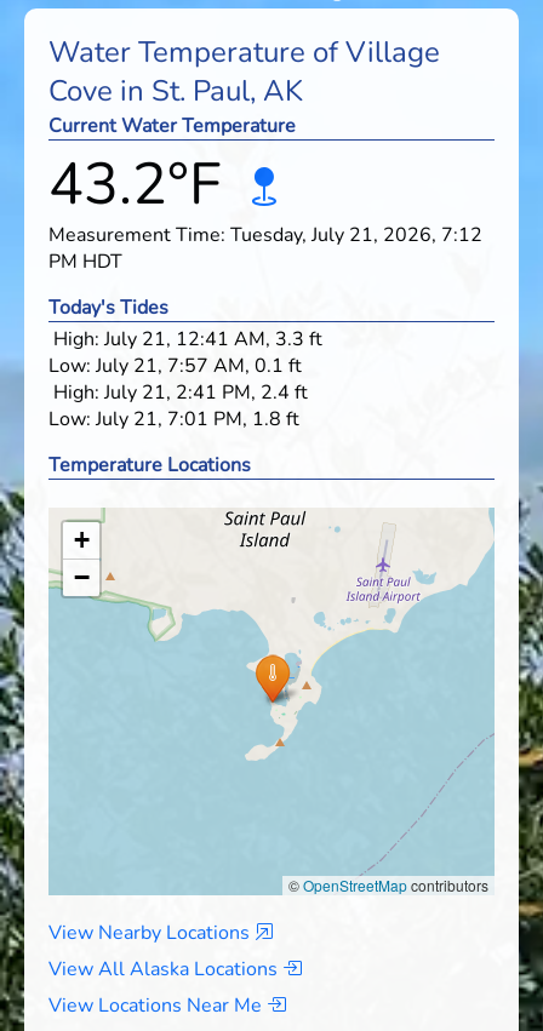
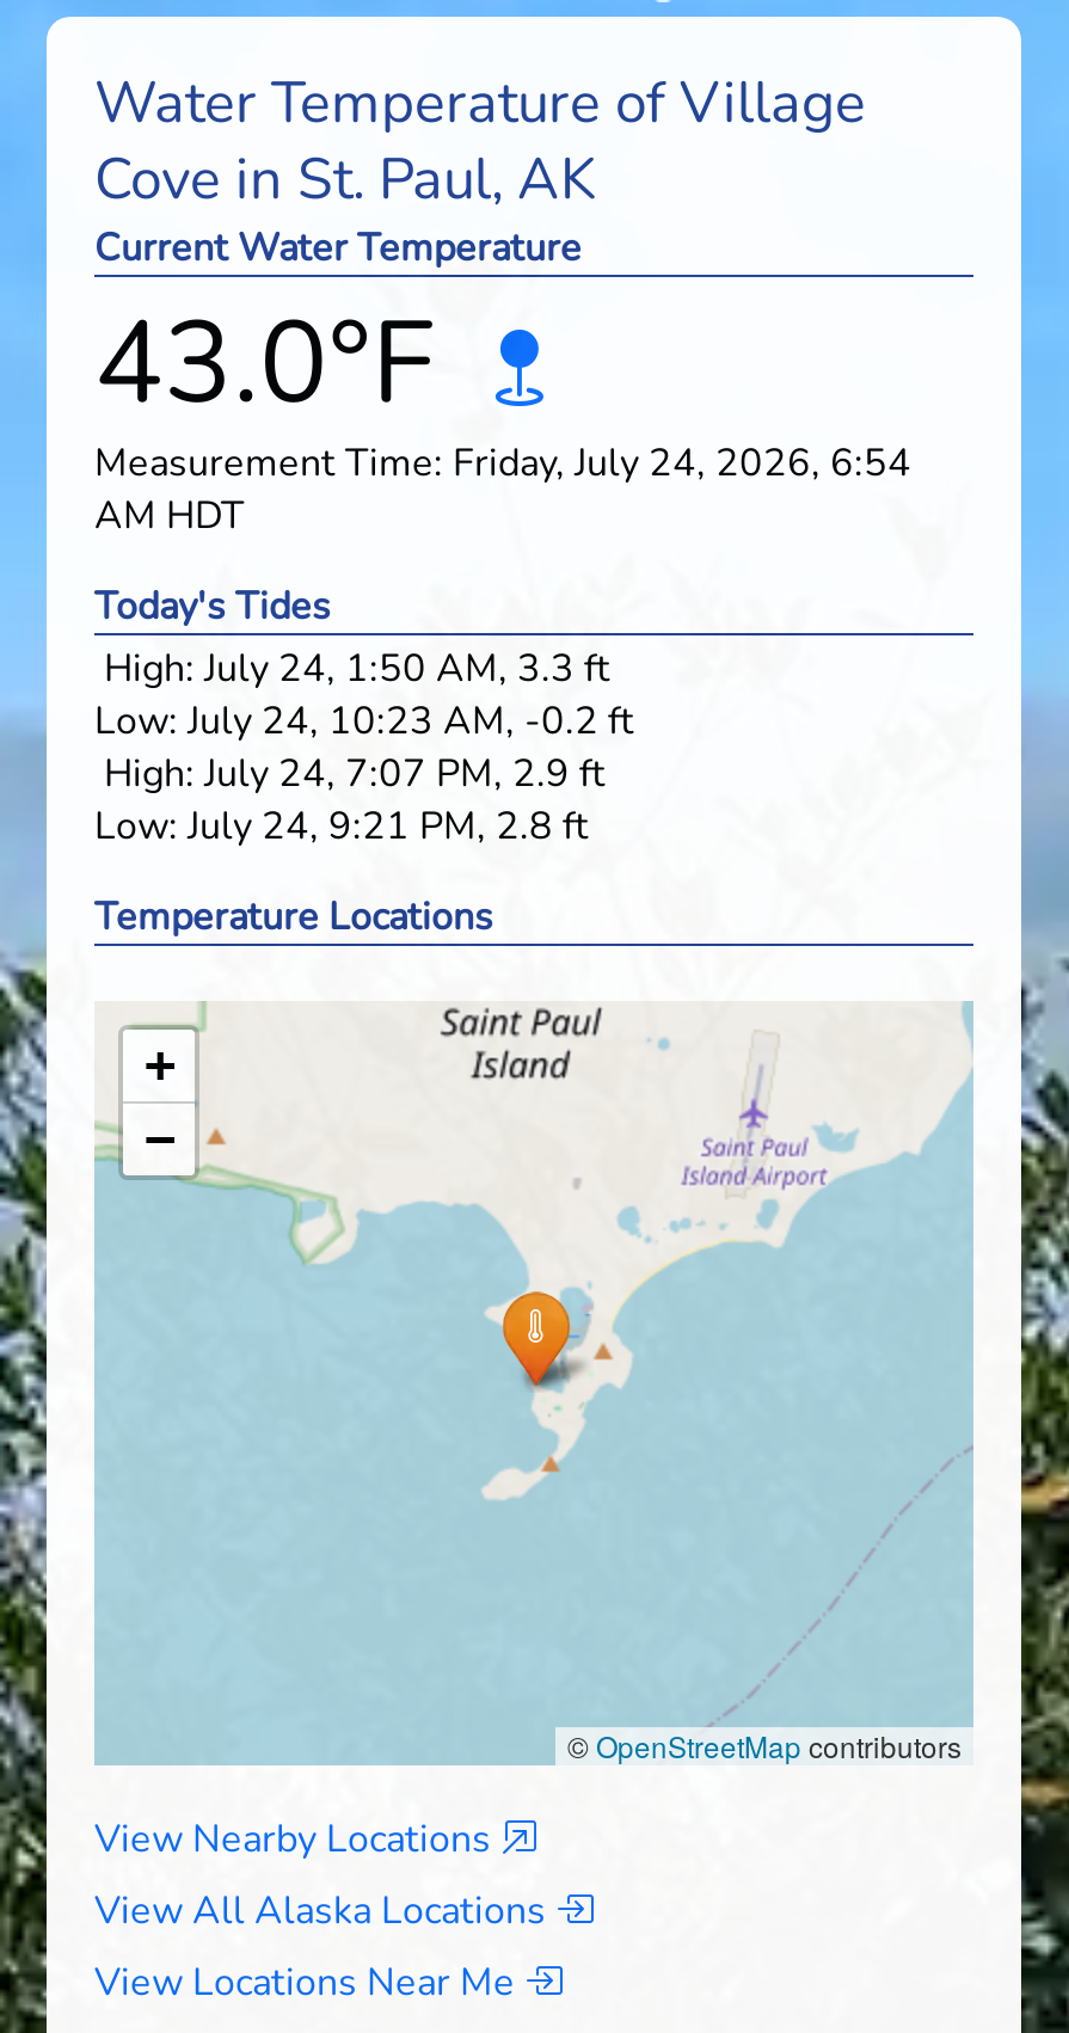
- 43.2°F
- Measurement Time: Tuesday, July 21, 2026, 7:12
- PM HDT
+ 43.0°F
+ Measurement Time: Friday, July 24, 2026, 6:54
+ AM HDT

- High: July 21, 12:41 AM, 3.3 ft
+ High: July 24, 1:50 AM, 3.3 ft

- Low: July 21, 7:57 AM, 0.1 ft
+ Low: July 24, 10:23 AM, -0.2 ft

- High: July 21, 2:41 PM, 2.4 ft
+ High: July 24, 7:07 PM, 2.9 ft

- Low: July 21, 7:01 PM, 1.8 ft
+ Low: July 24, 9:21 PM, 2.8 ft
